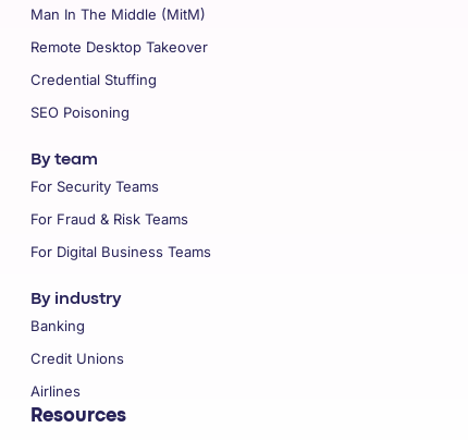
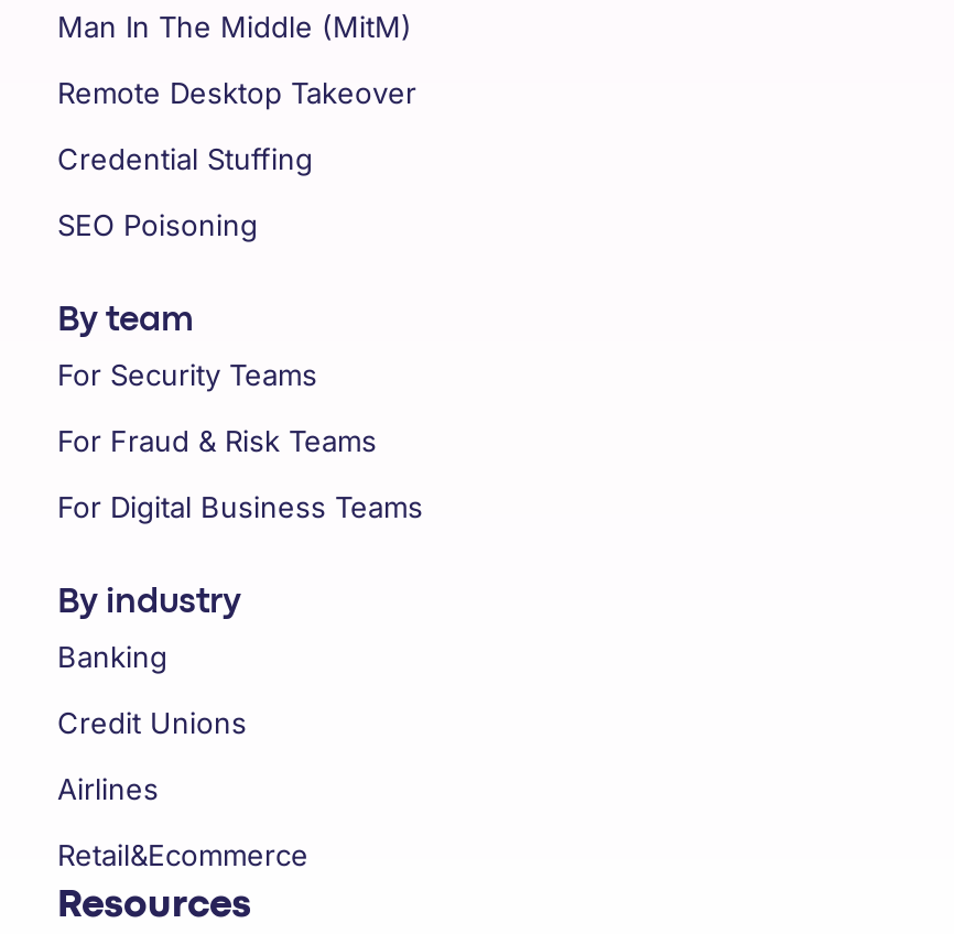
+ Retail&Ecommerce
